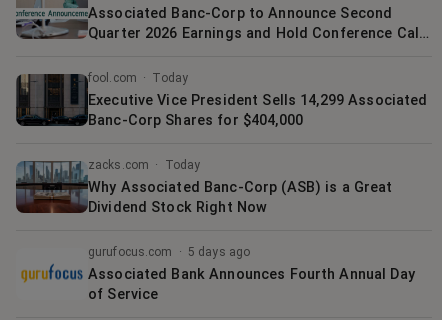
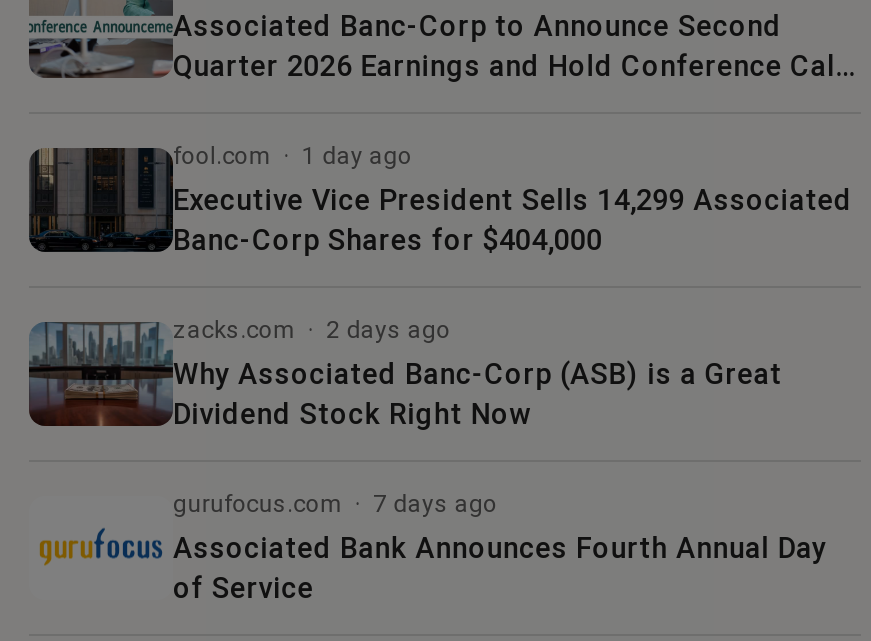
- fool.com · Today
+ fool.com · 1 day ago

- zacks.com · Today
+ zacks.com · 2 days ago

- gurufocus.com · 5 days ago
+ gurufocus.com · 7 days ago
